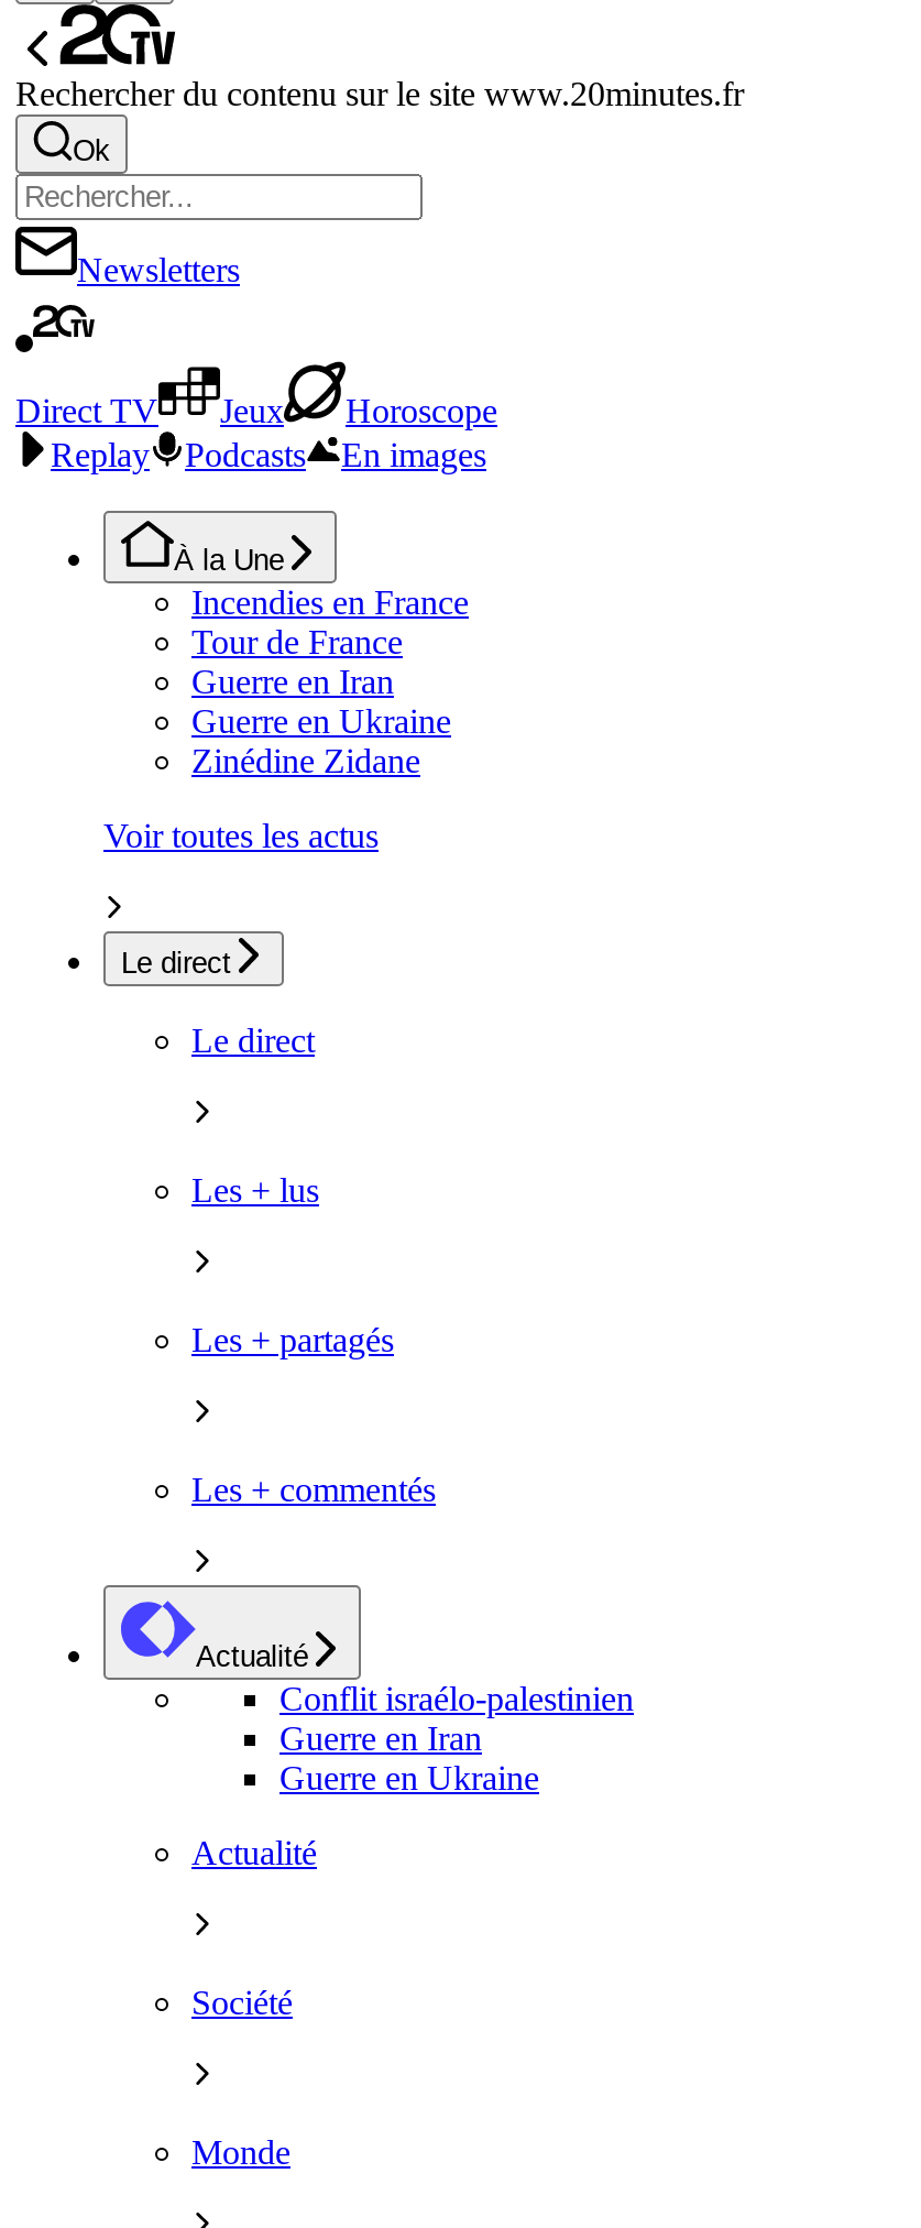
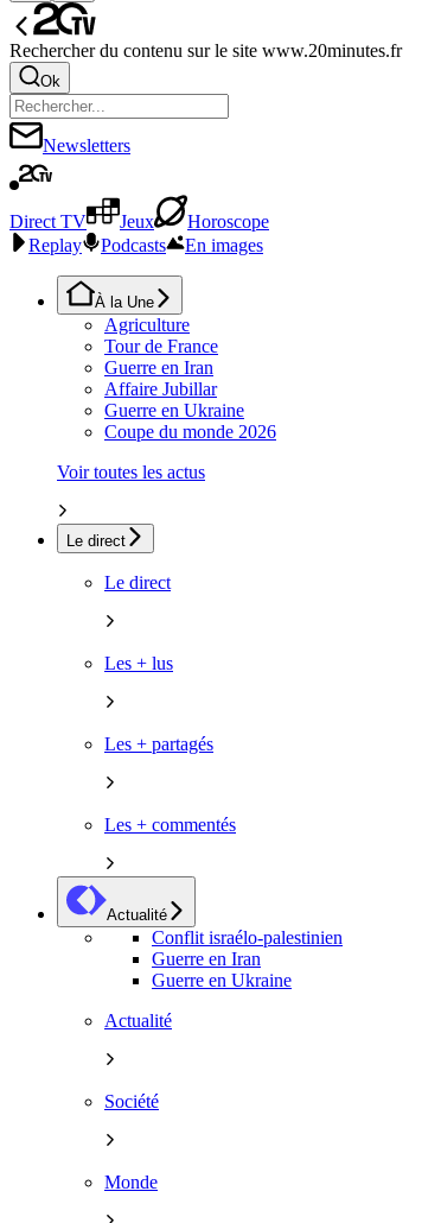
- Incendies en France
+ Agriculture

+ Affaire Jubillar

- Zinédine Zidane
+ Coupe du monde 2026
